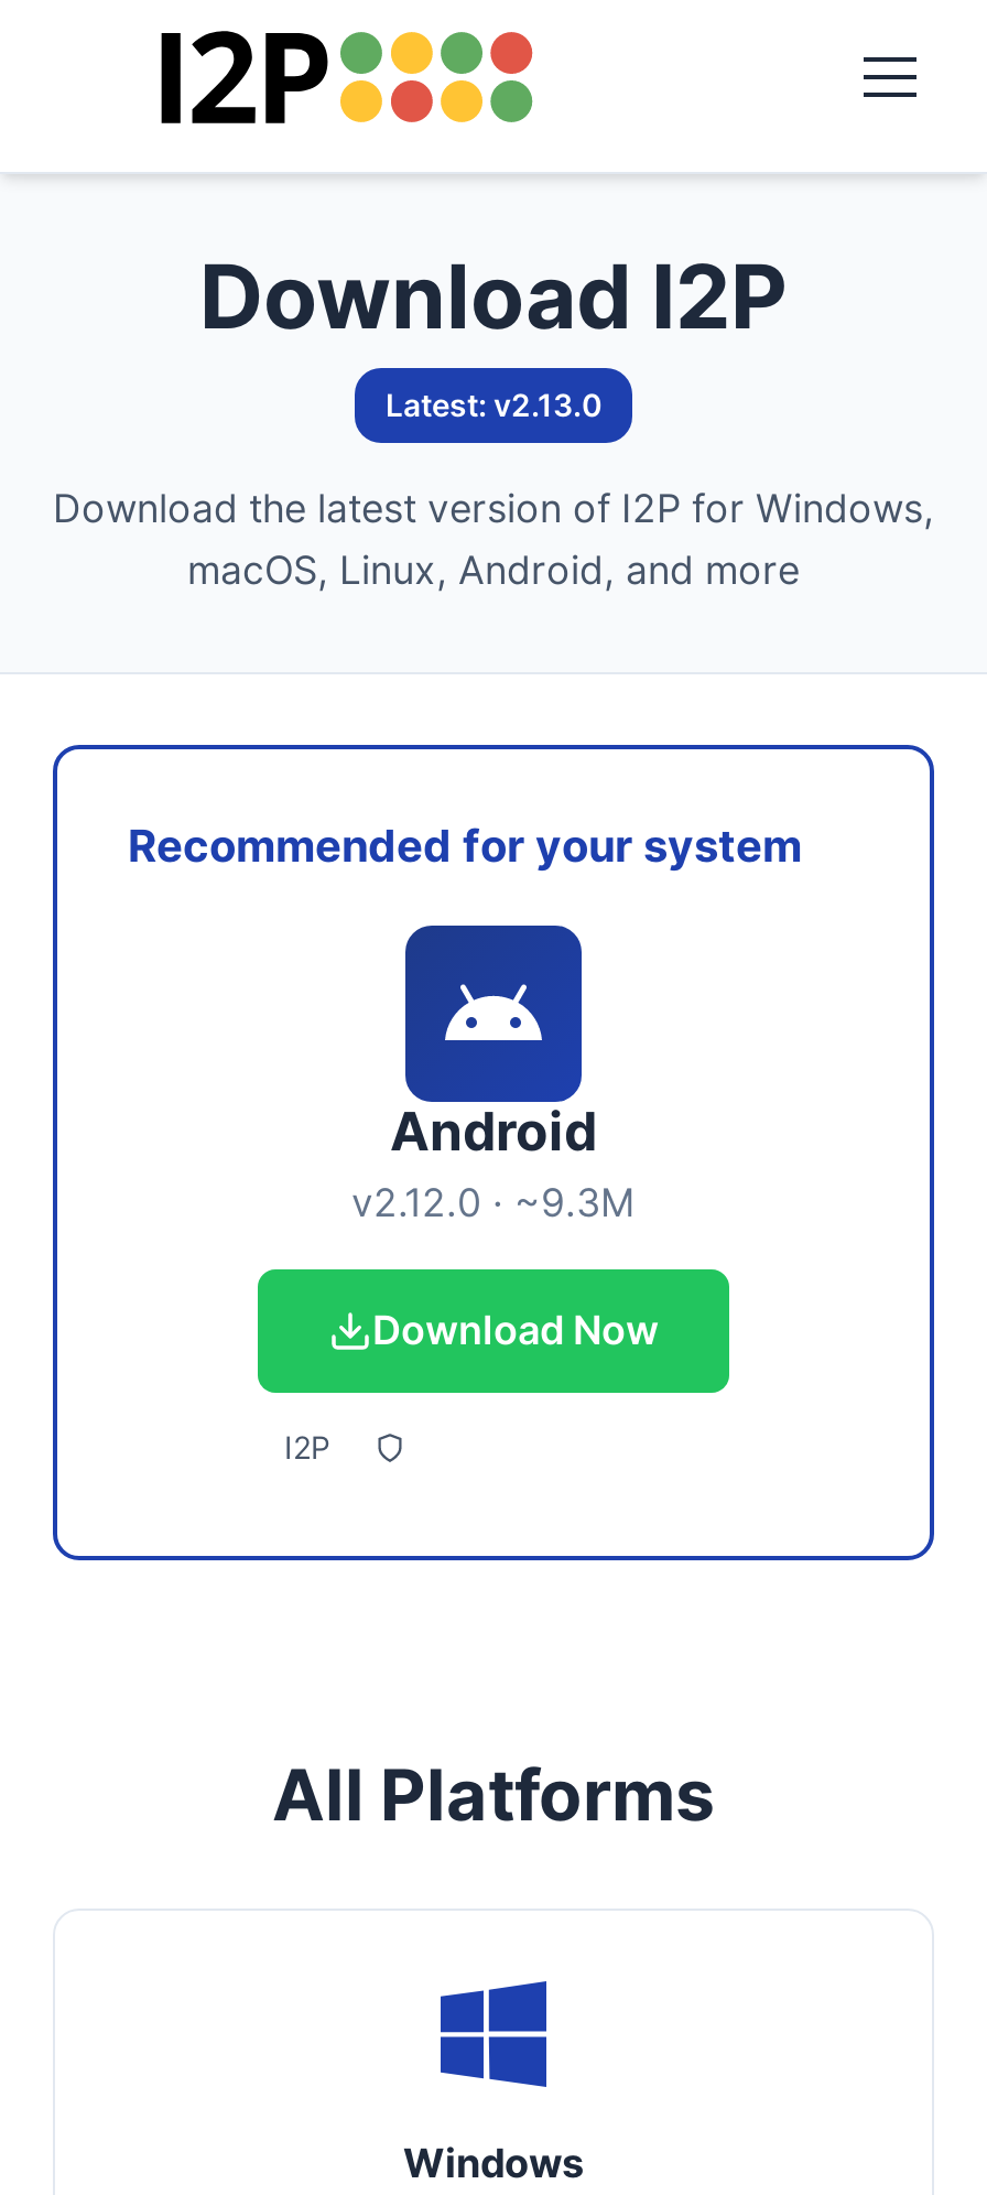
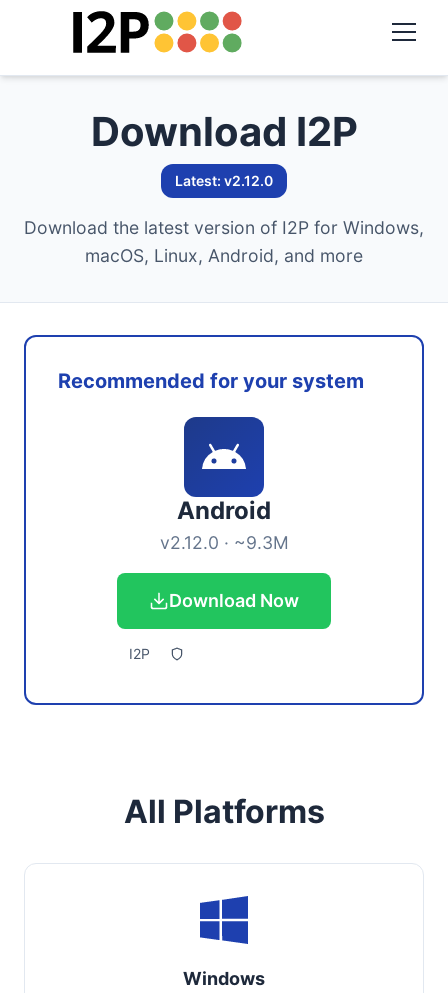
- Latest: v2.13.0
+ Latest: v2.12.0
